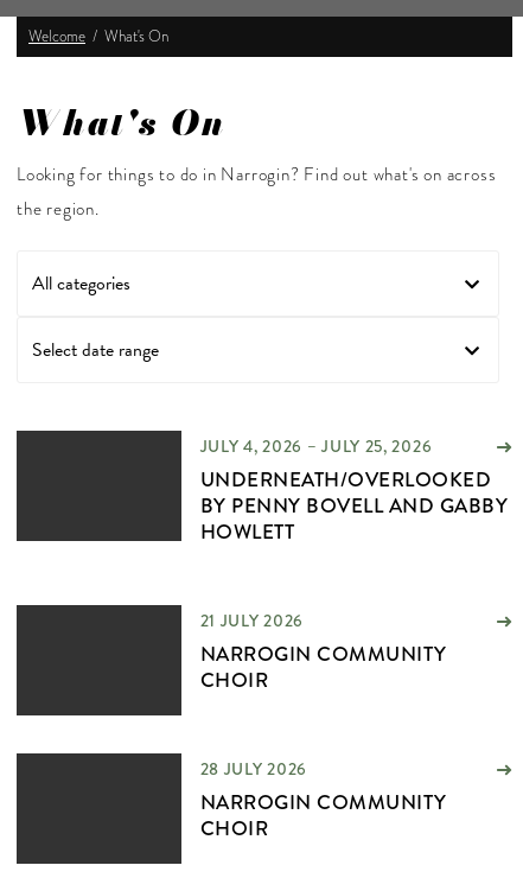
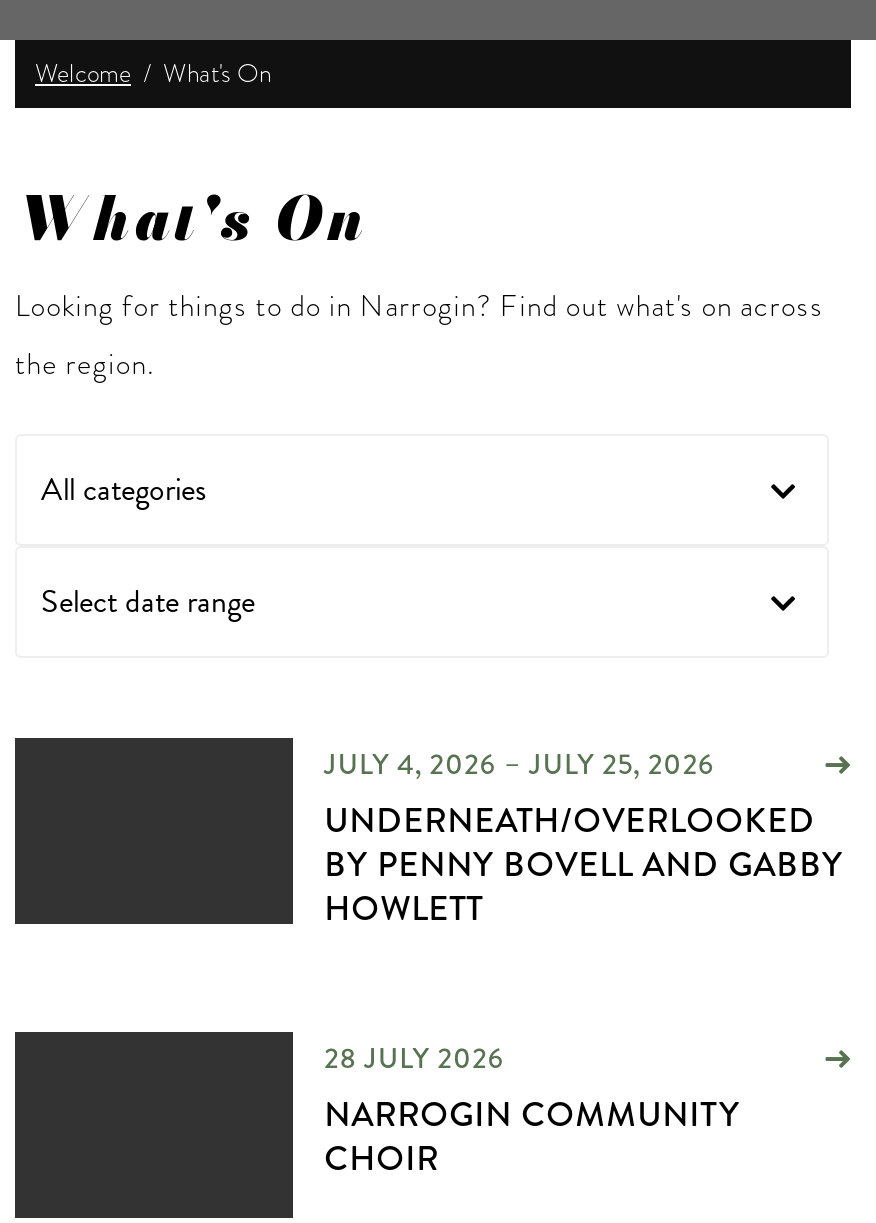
- 21 JULY 2026
- NARROGIN COMMUNITY
- CHOIR
